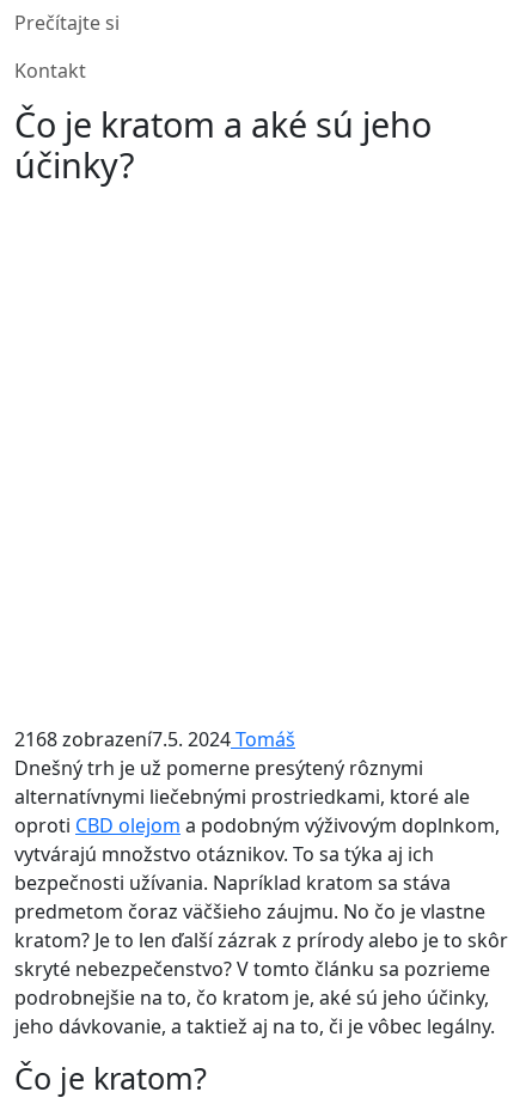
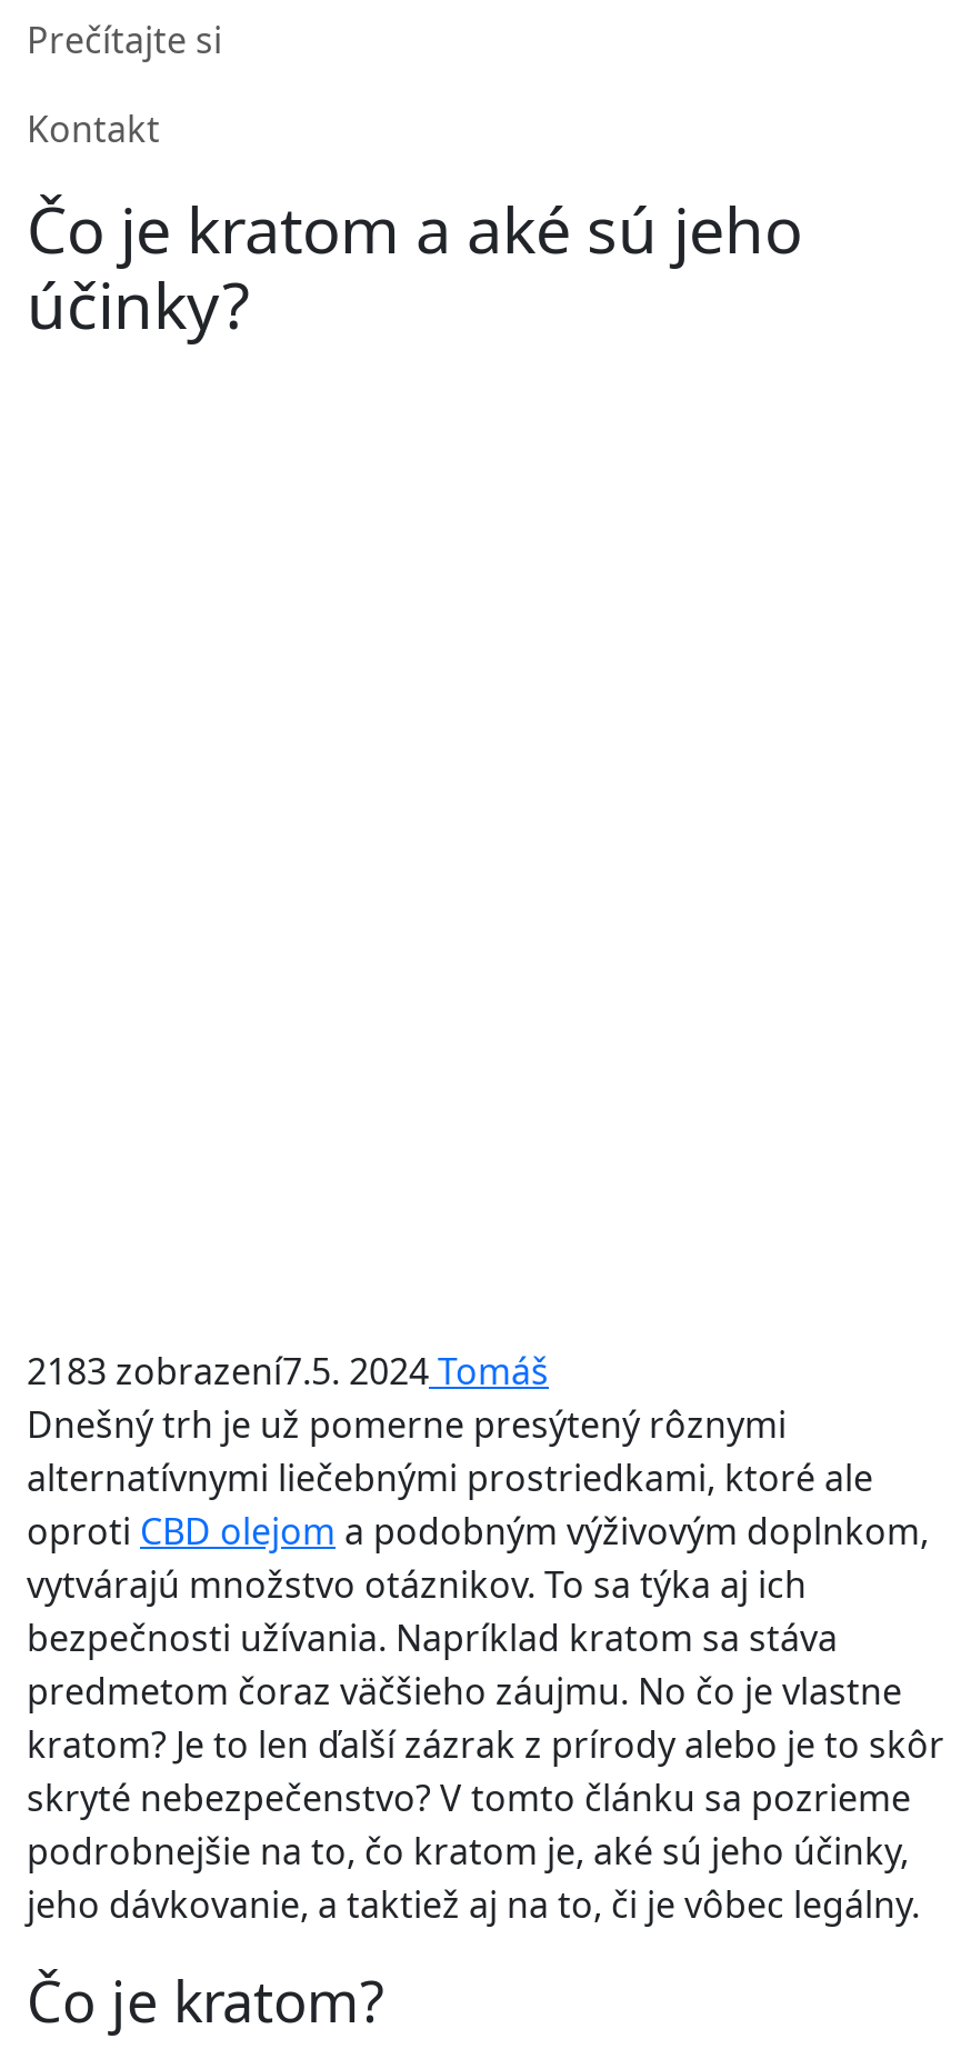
- 2168 zobrazení7.5. 2024 Tomáš
+ 2183 zobrazení7.5. 2024 Tomáš
